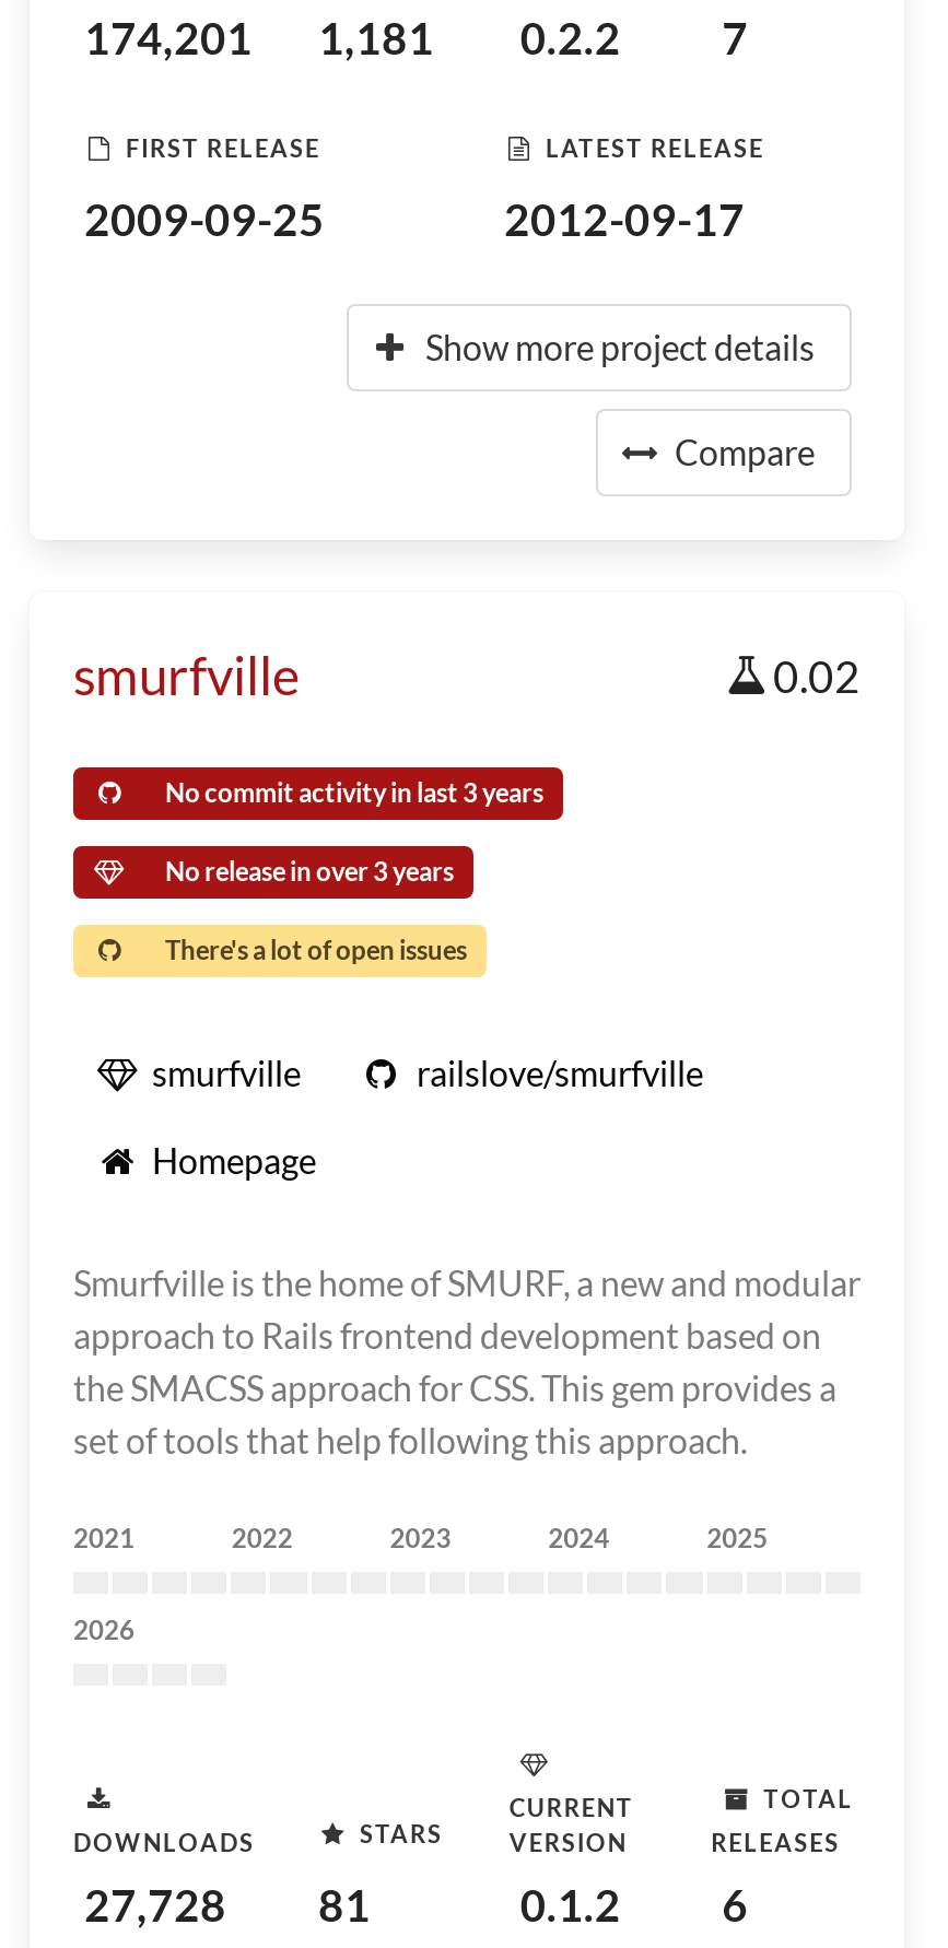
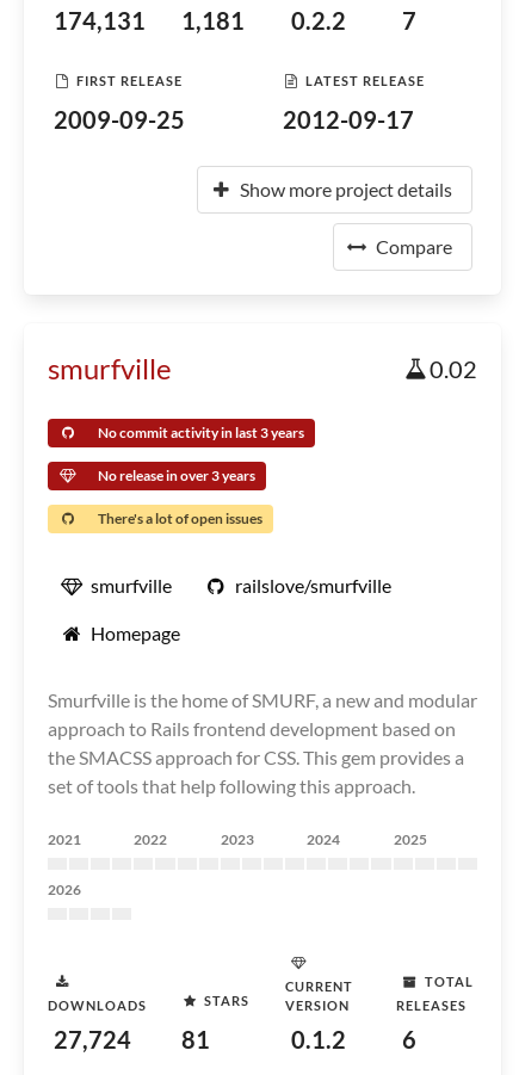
- 174,201 1,181 0.2.2 7
+ 174,131 1,181 0.2.2 7

- 27,728 81
+ 27,724 81
